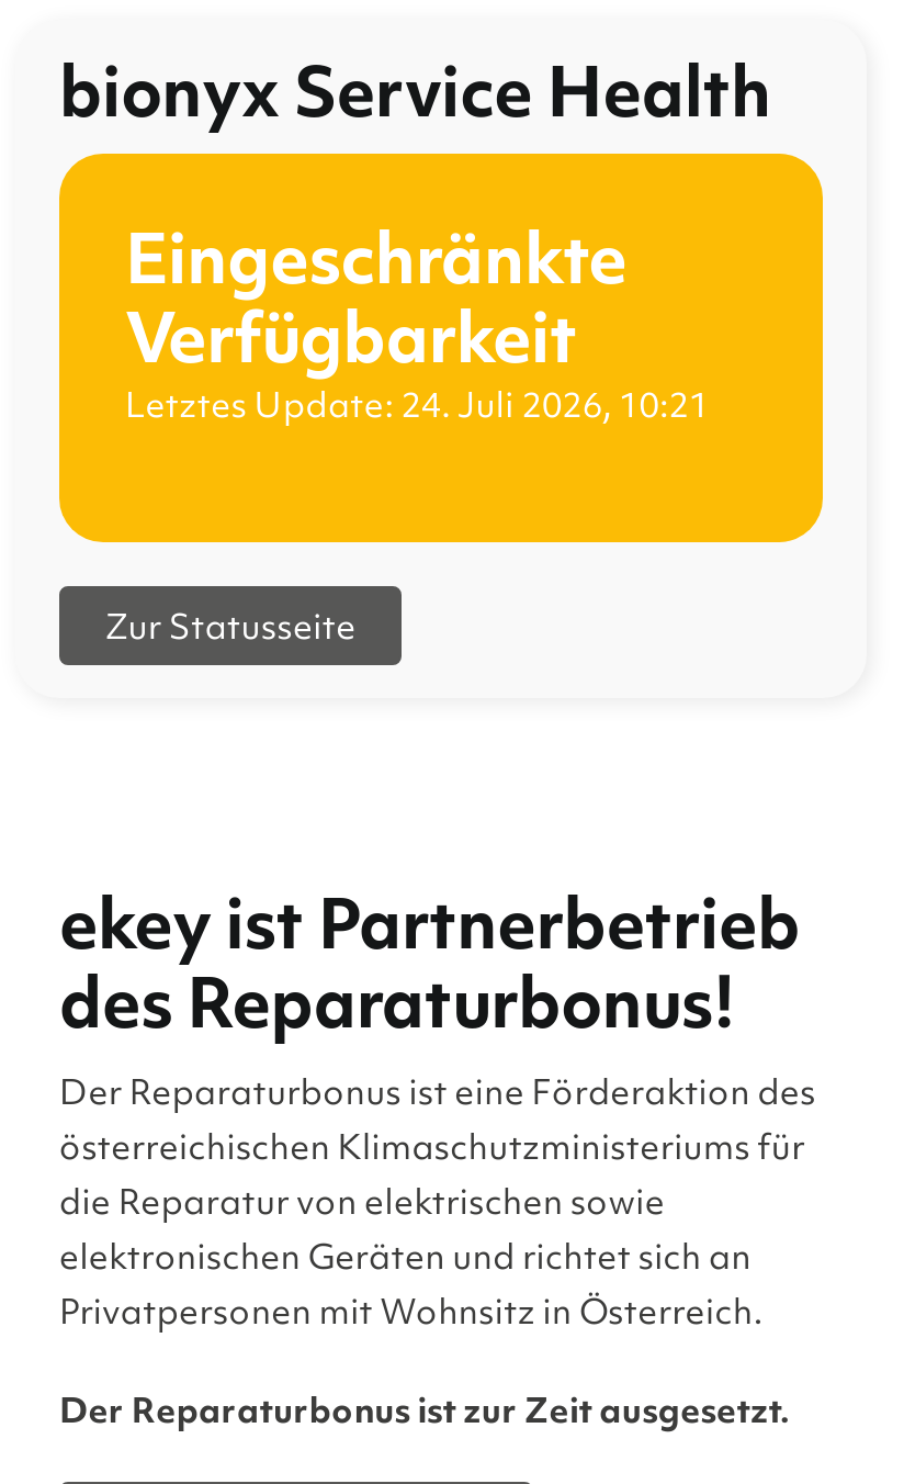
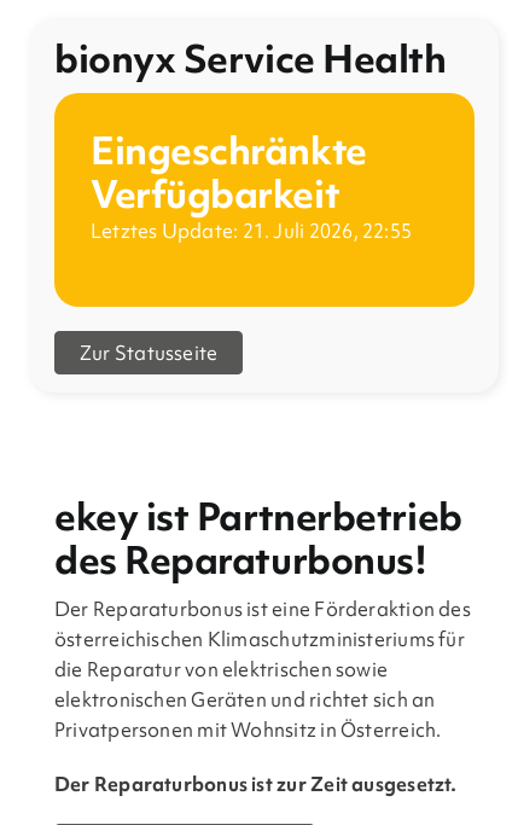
- Letztes Update: 24. Juli 2026, 10:21
+ Letztes Update: 21. Juli 2026, 22:55
